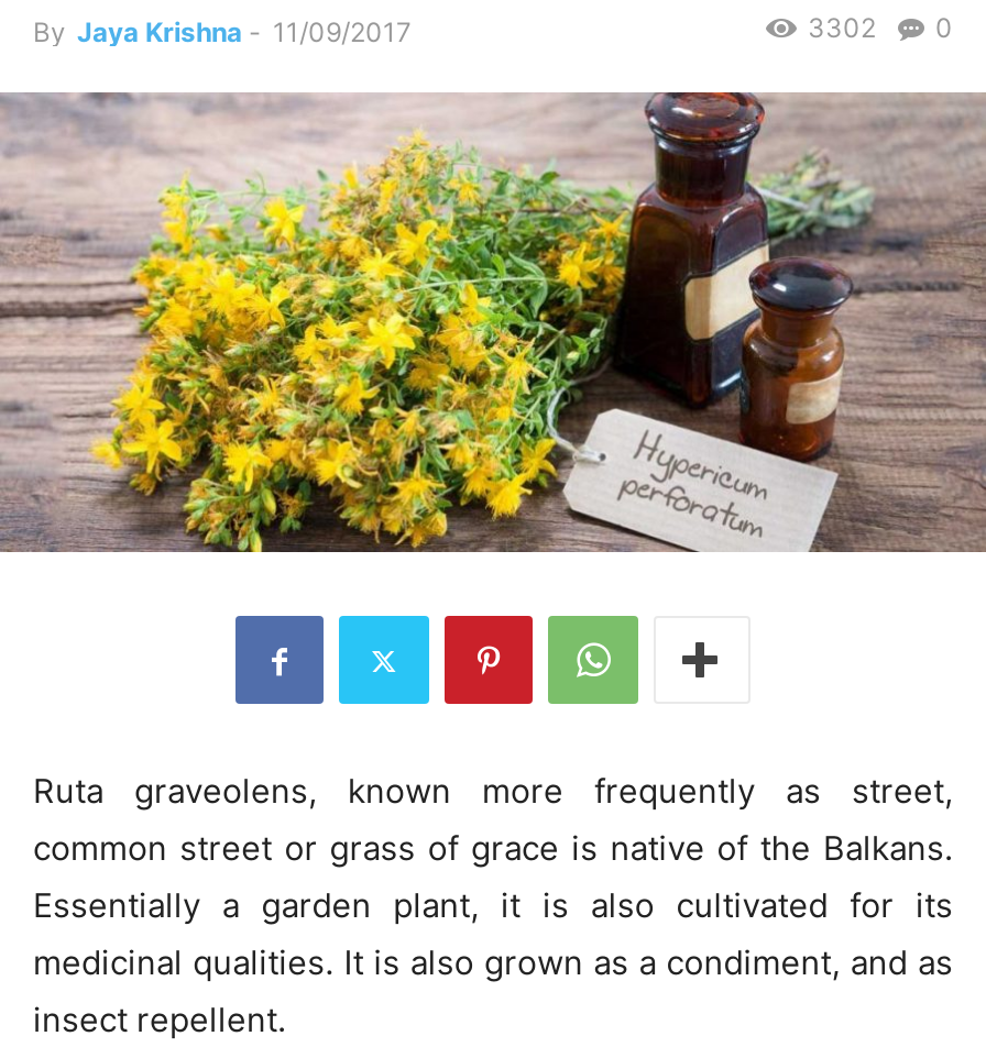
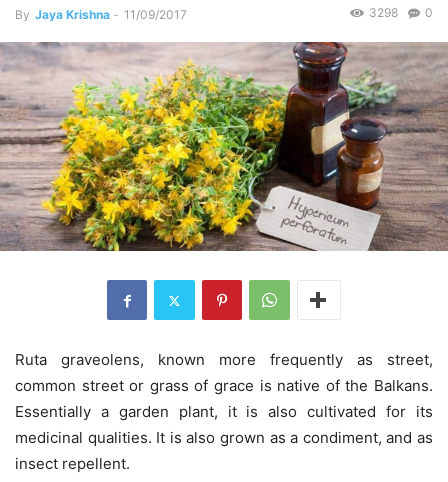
- 3302 0
+ 3298 0
